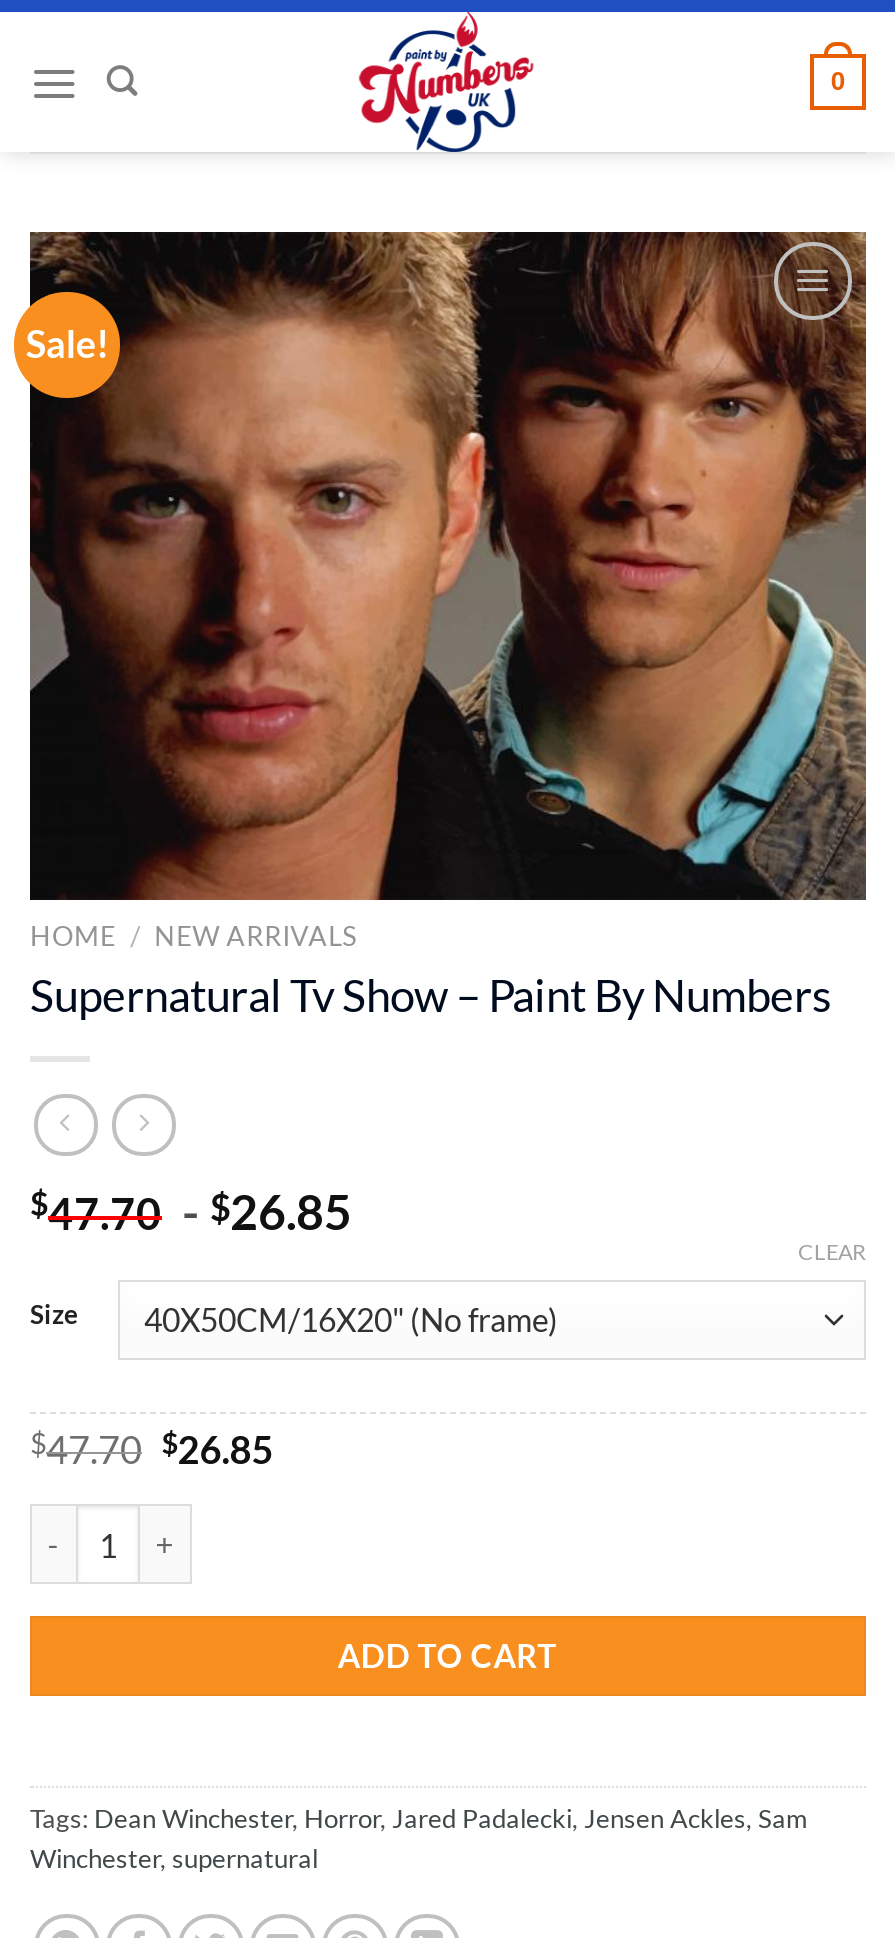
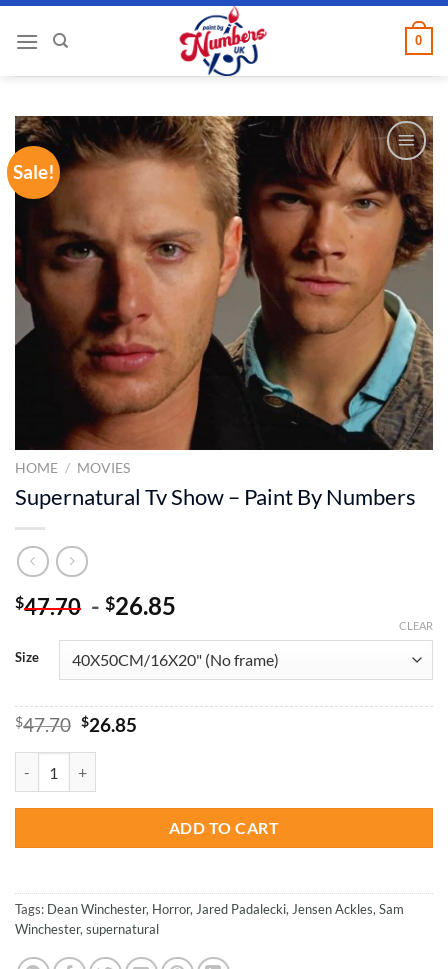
- HOME / NEW ARRIVALS
+ HOME / MOVIES
